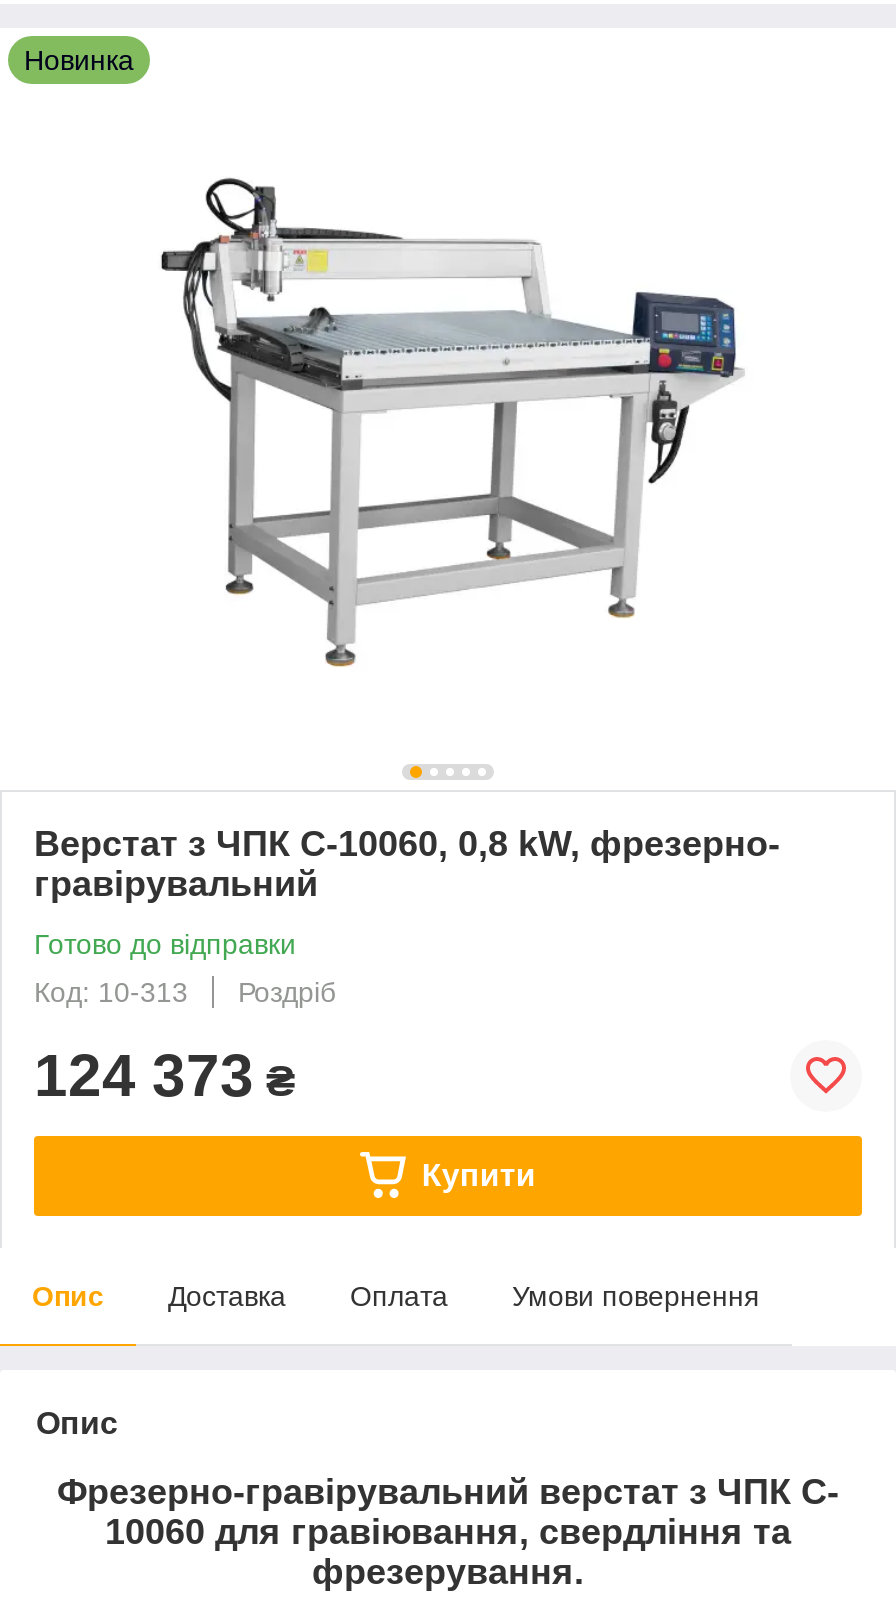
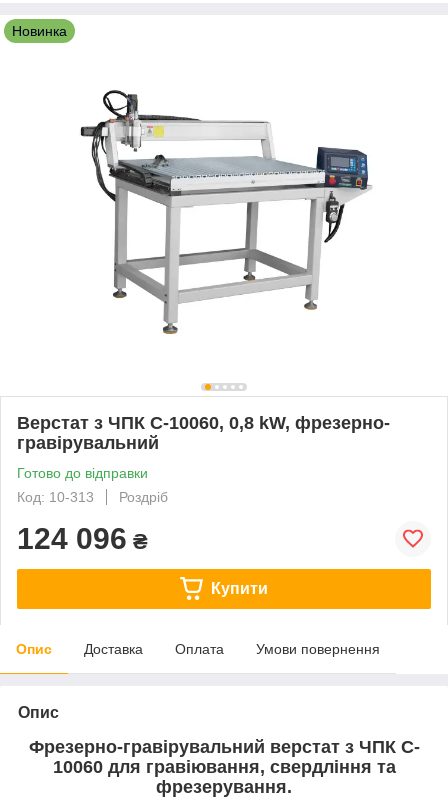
- 124 373 ₴
+ 124 096 ₴
